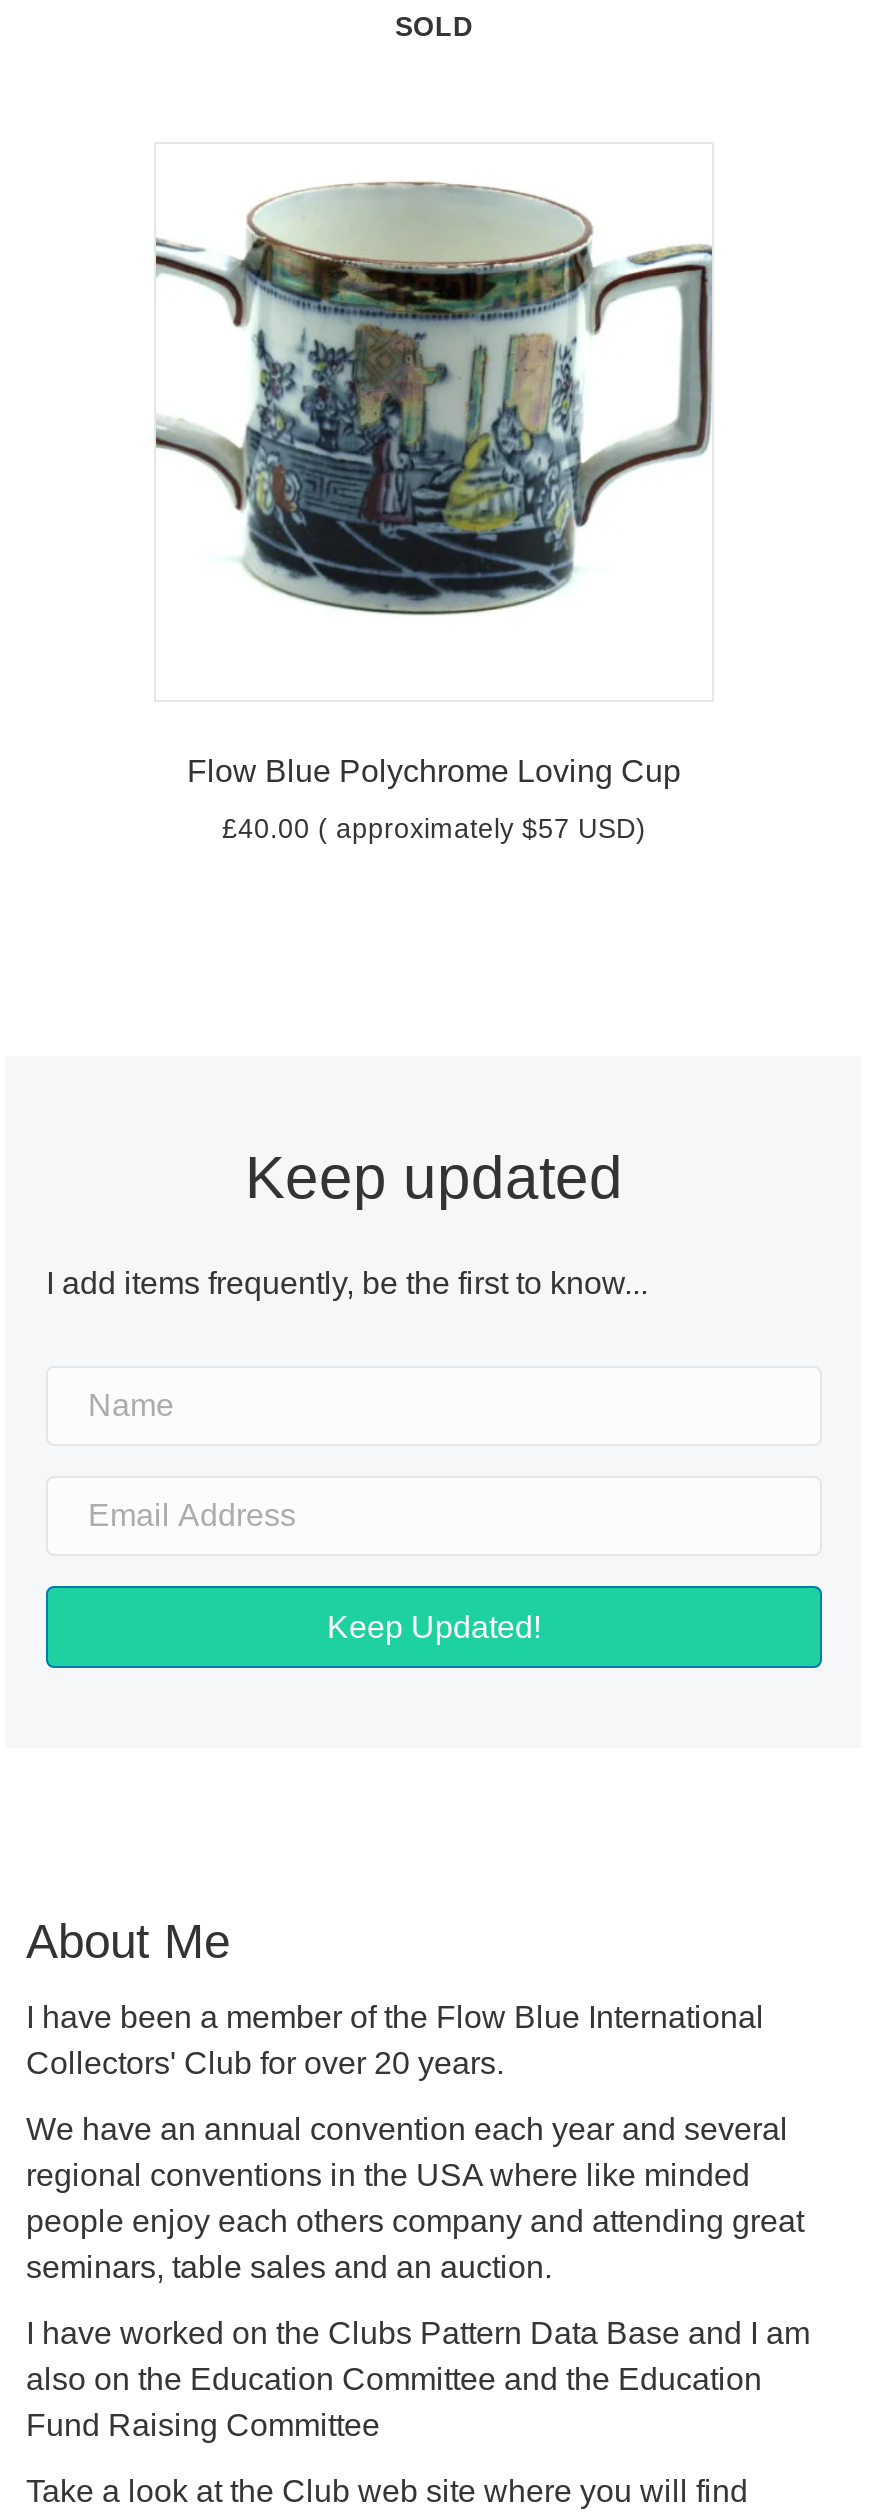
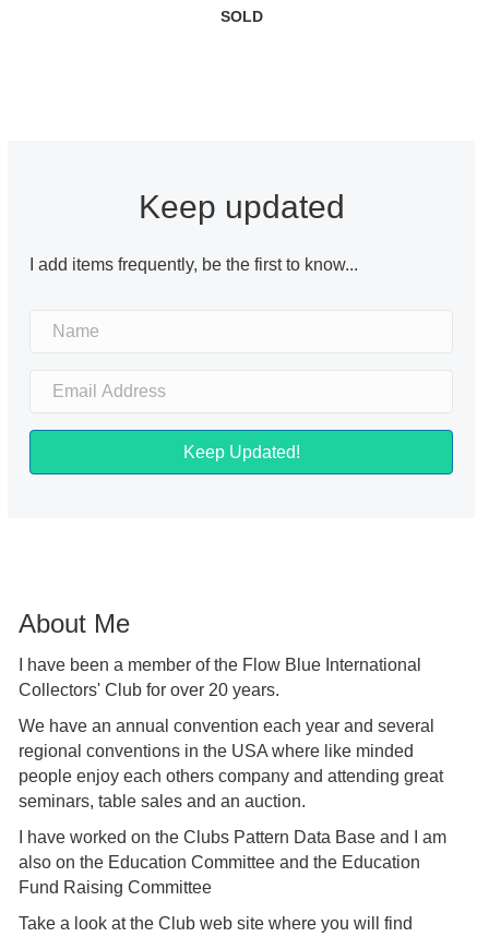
- [image]

- Flow Blue Polychrome Loving Cup
- £40.00 ( approximately $57 USD)
